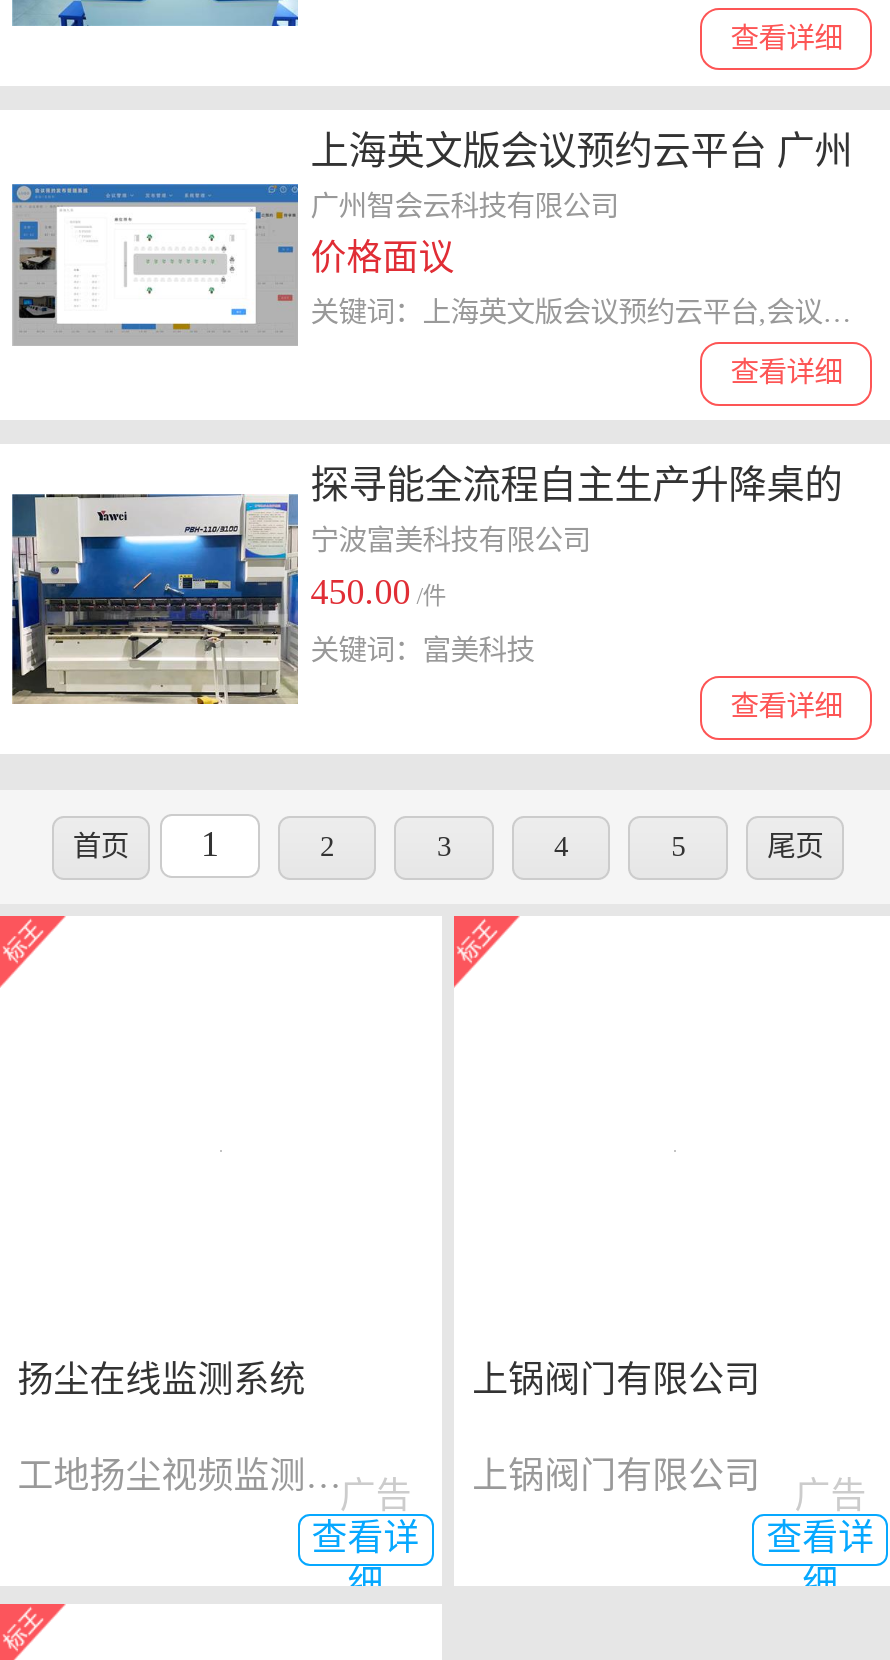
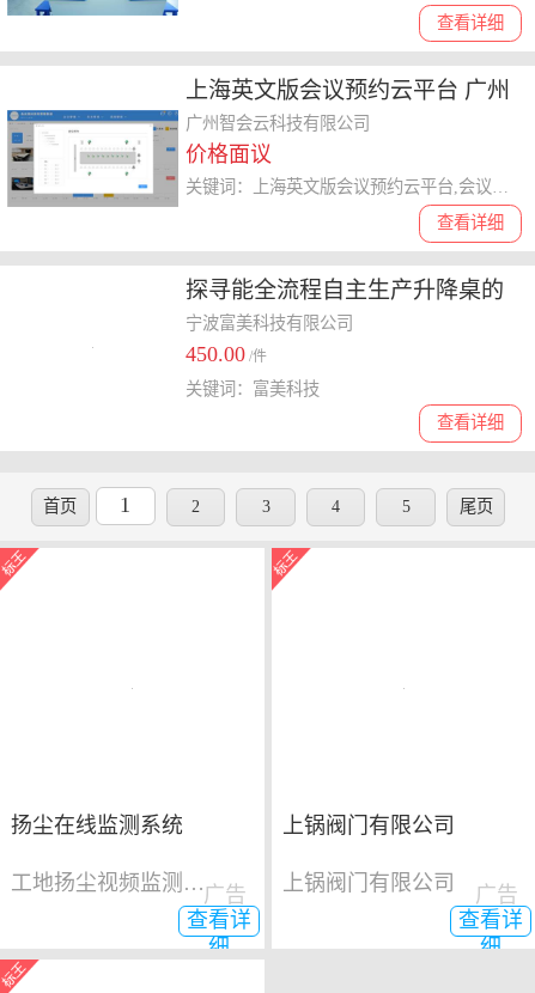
- [image]
